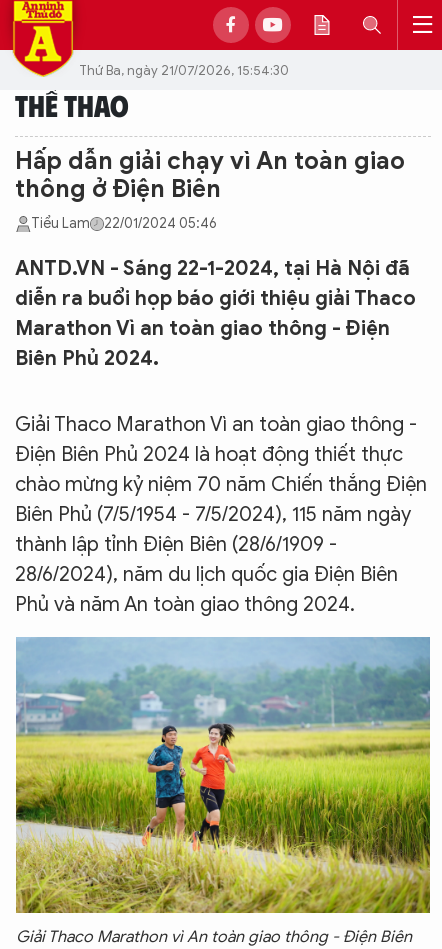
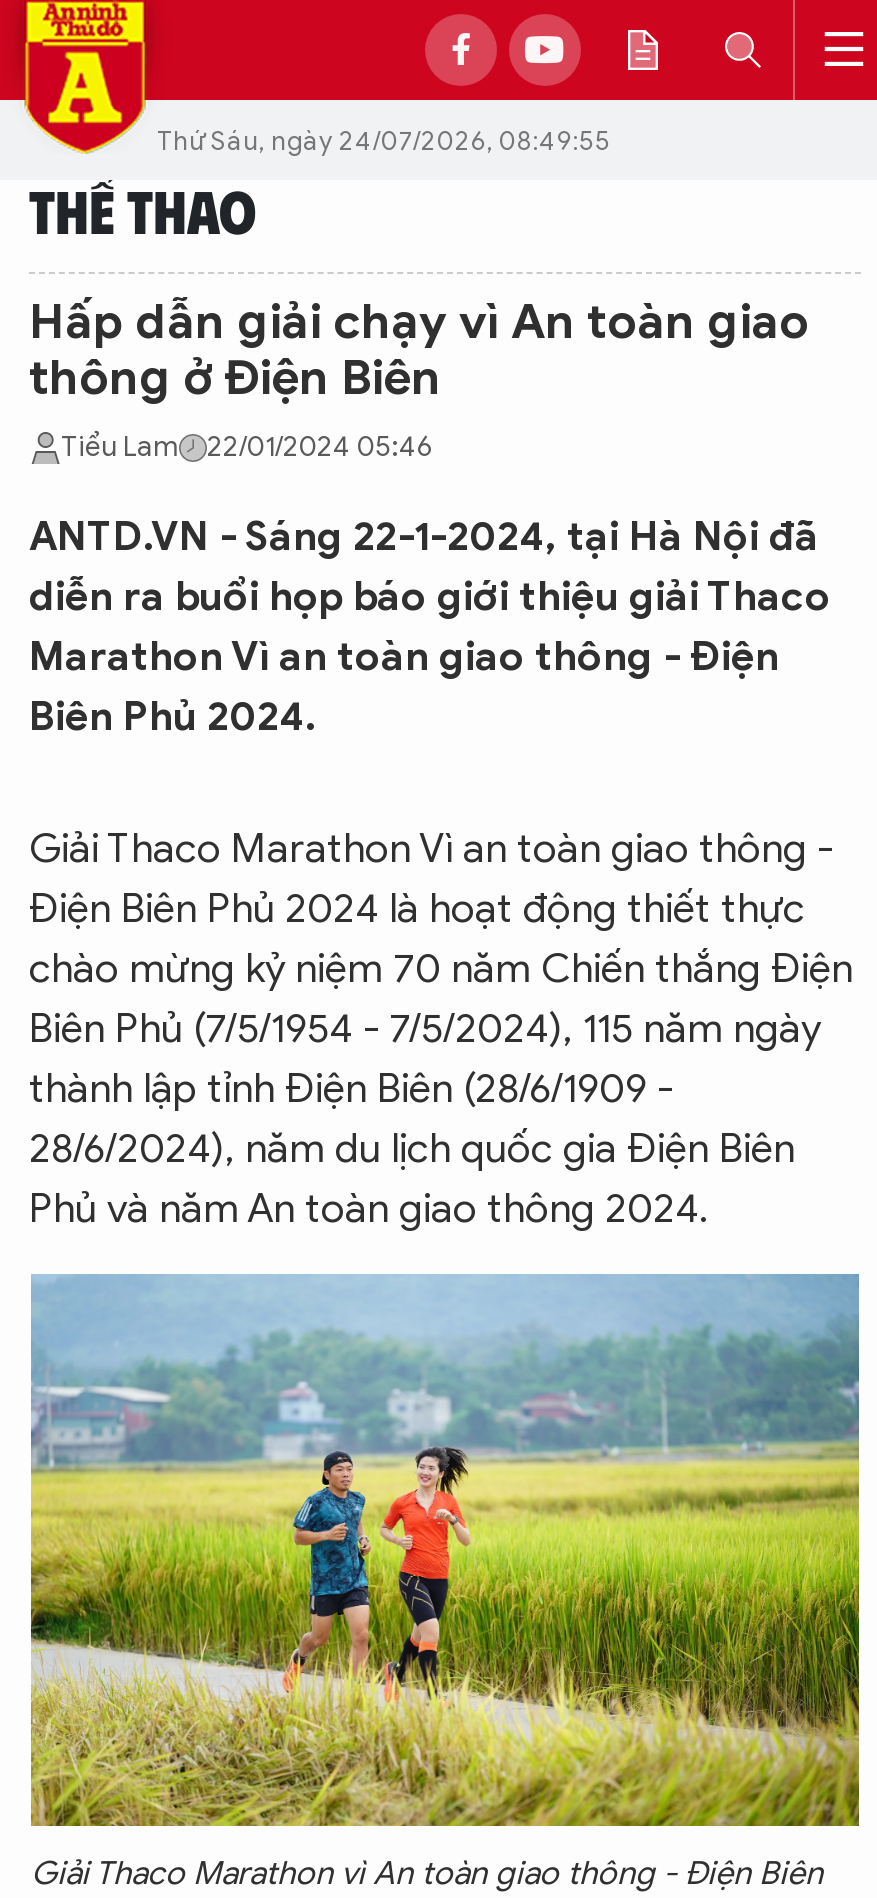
- Thứ Ba, ngày 21/07/2026, 15:54:30
+ Thứ Sáu, ngày 24/07/2026, 08:49:55
